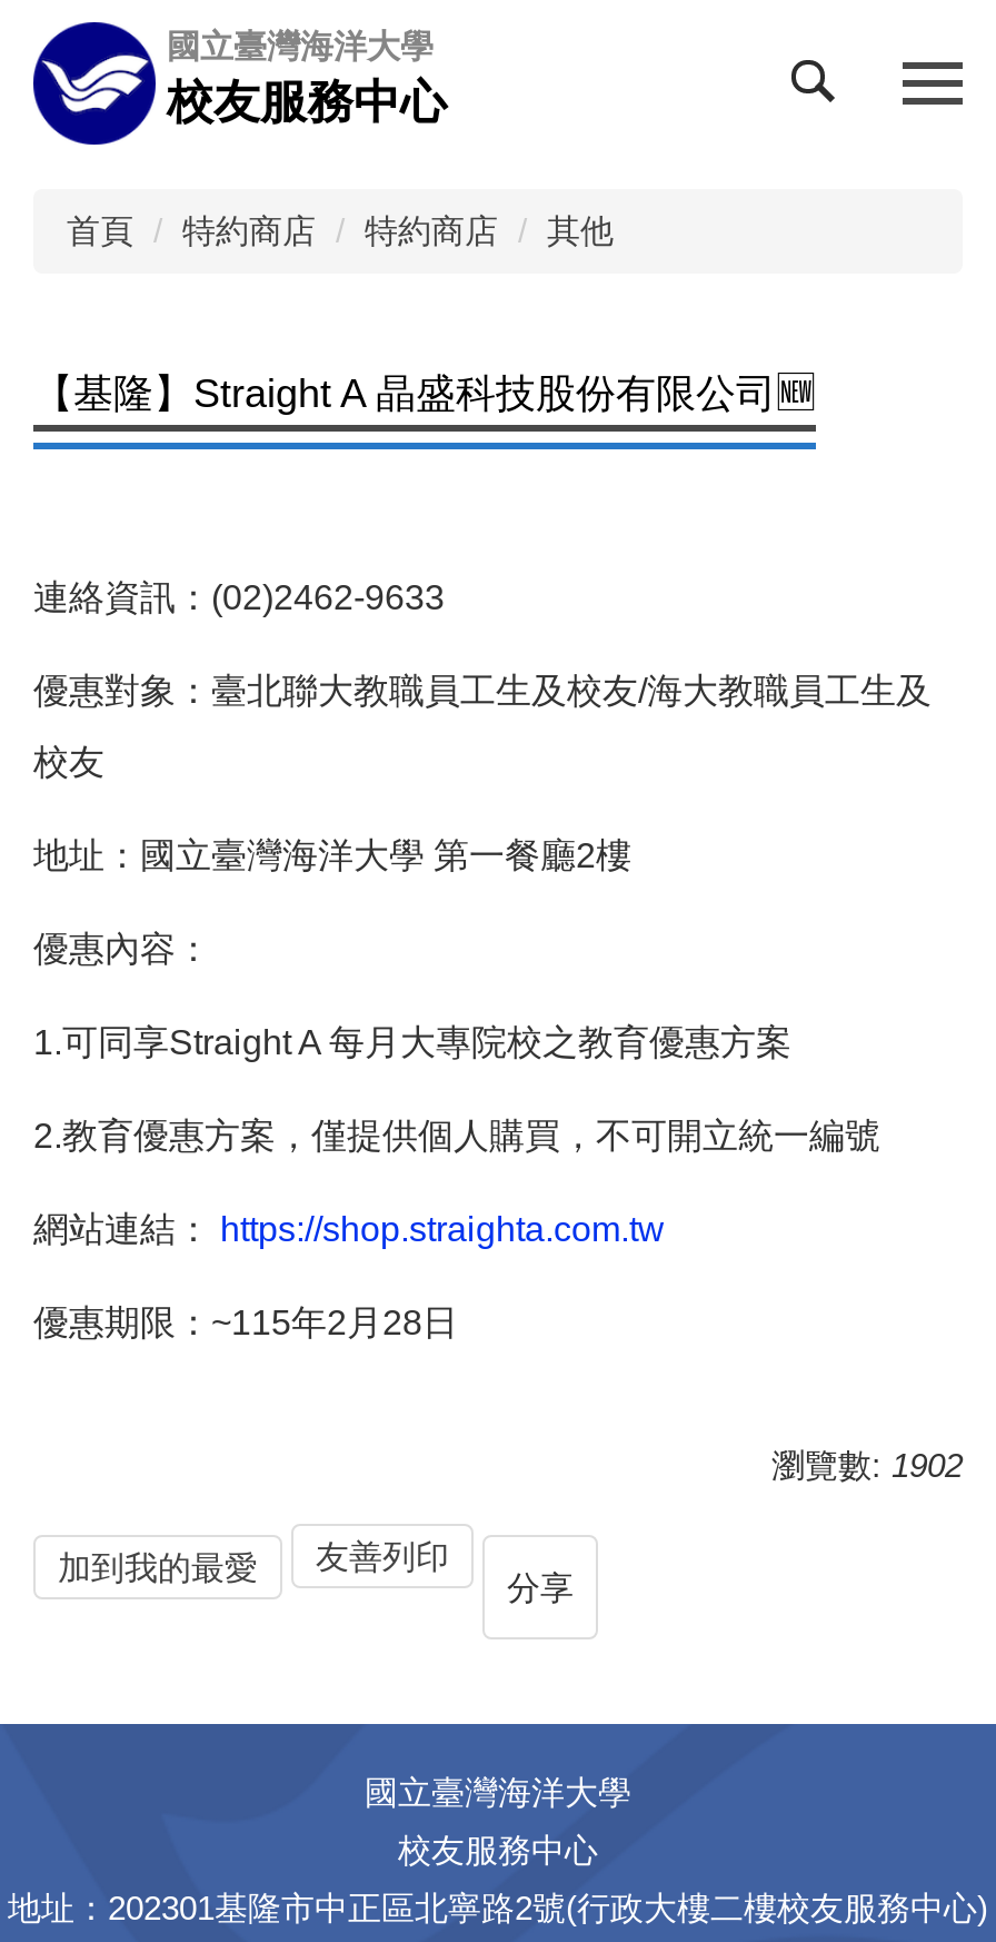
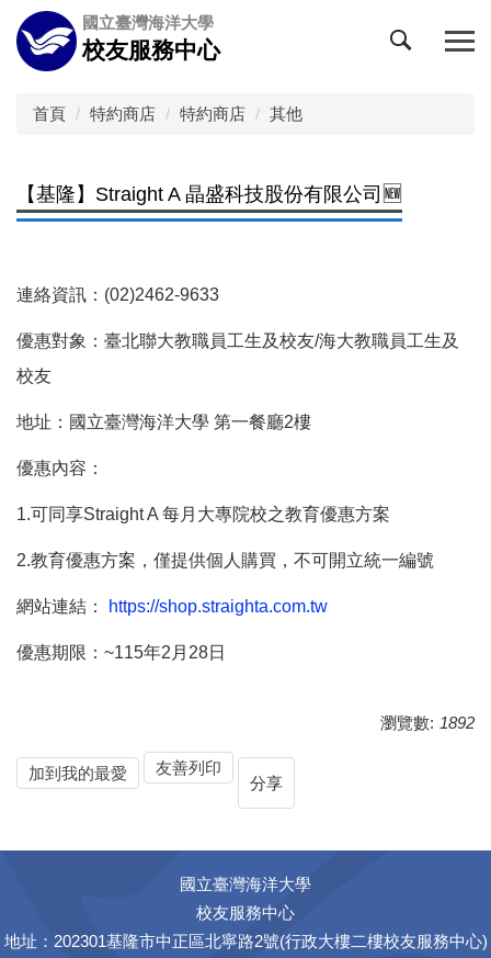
- 瀏覽數: 1902
+ 瀏覽數: 1892
